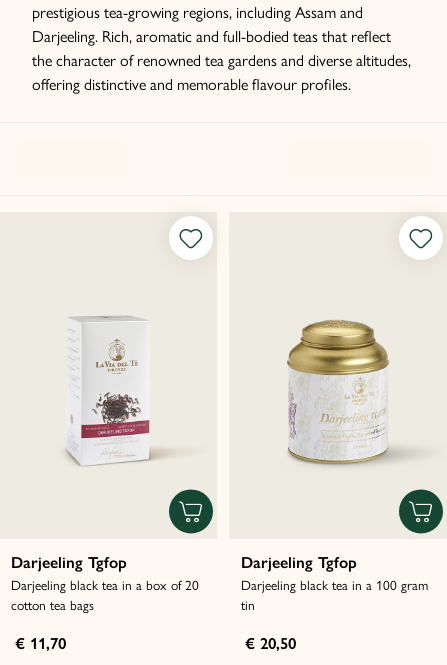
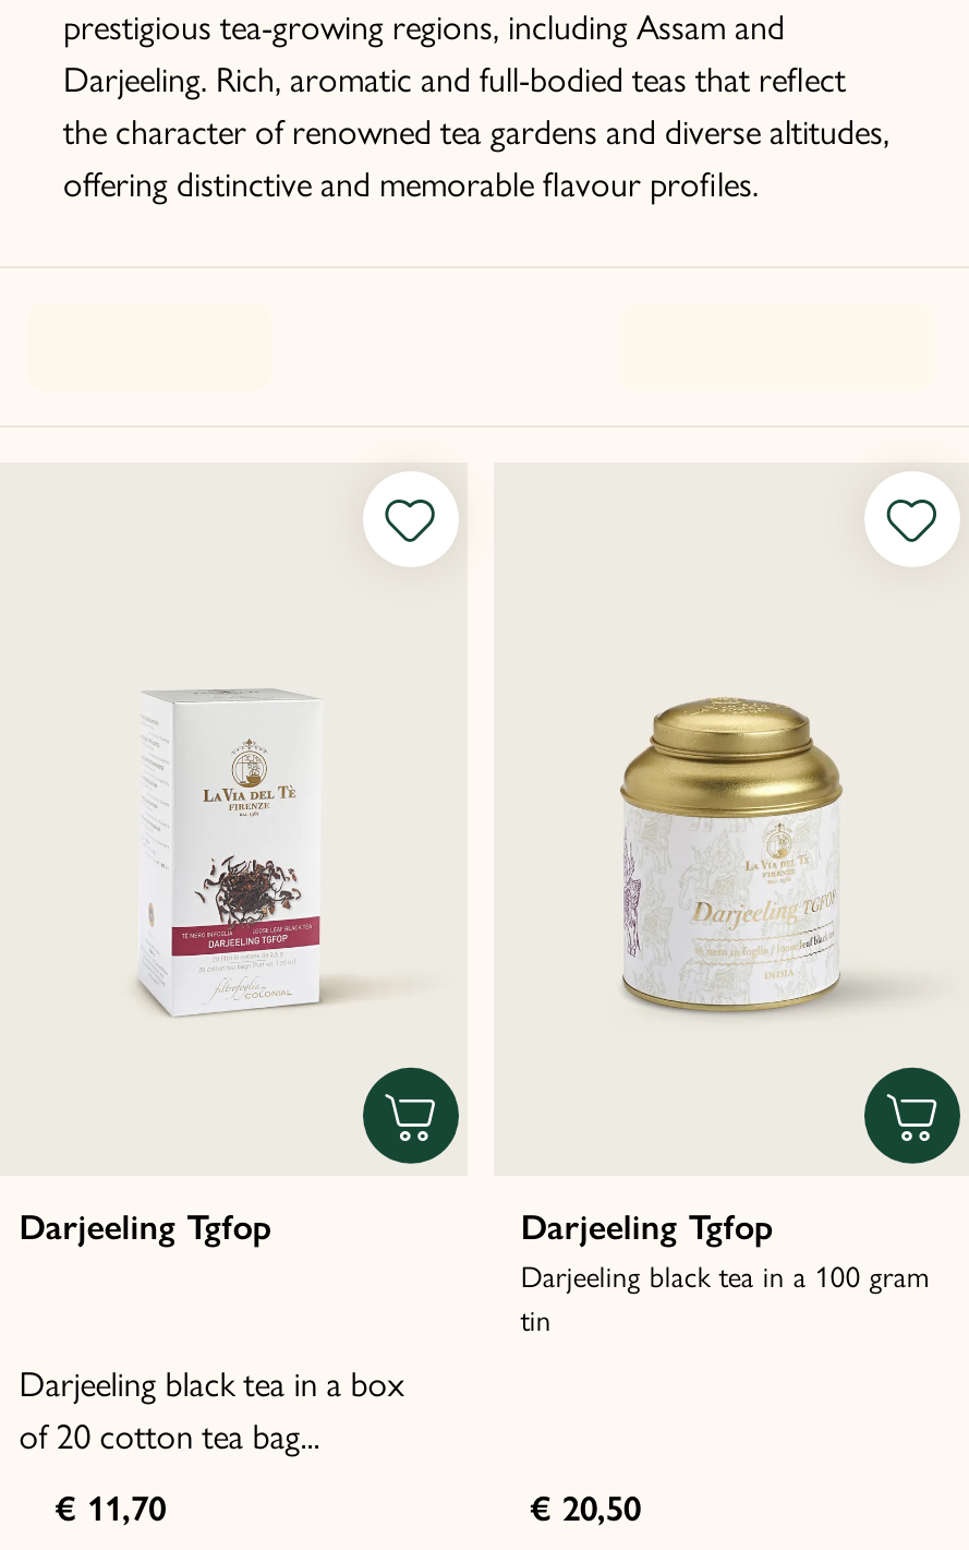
- Darjeeling black tea in a box of 20
- cotton tea bags
+ Darjeeling black tea in a box
+ of 20 cotton tea bag...
